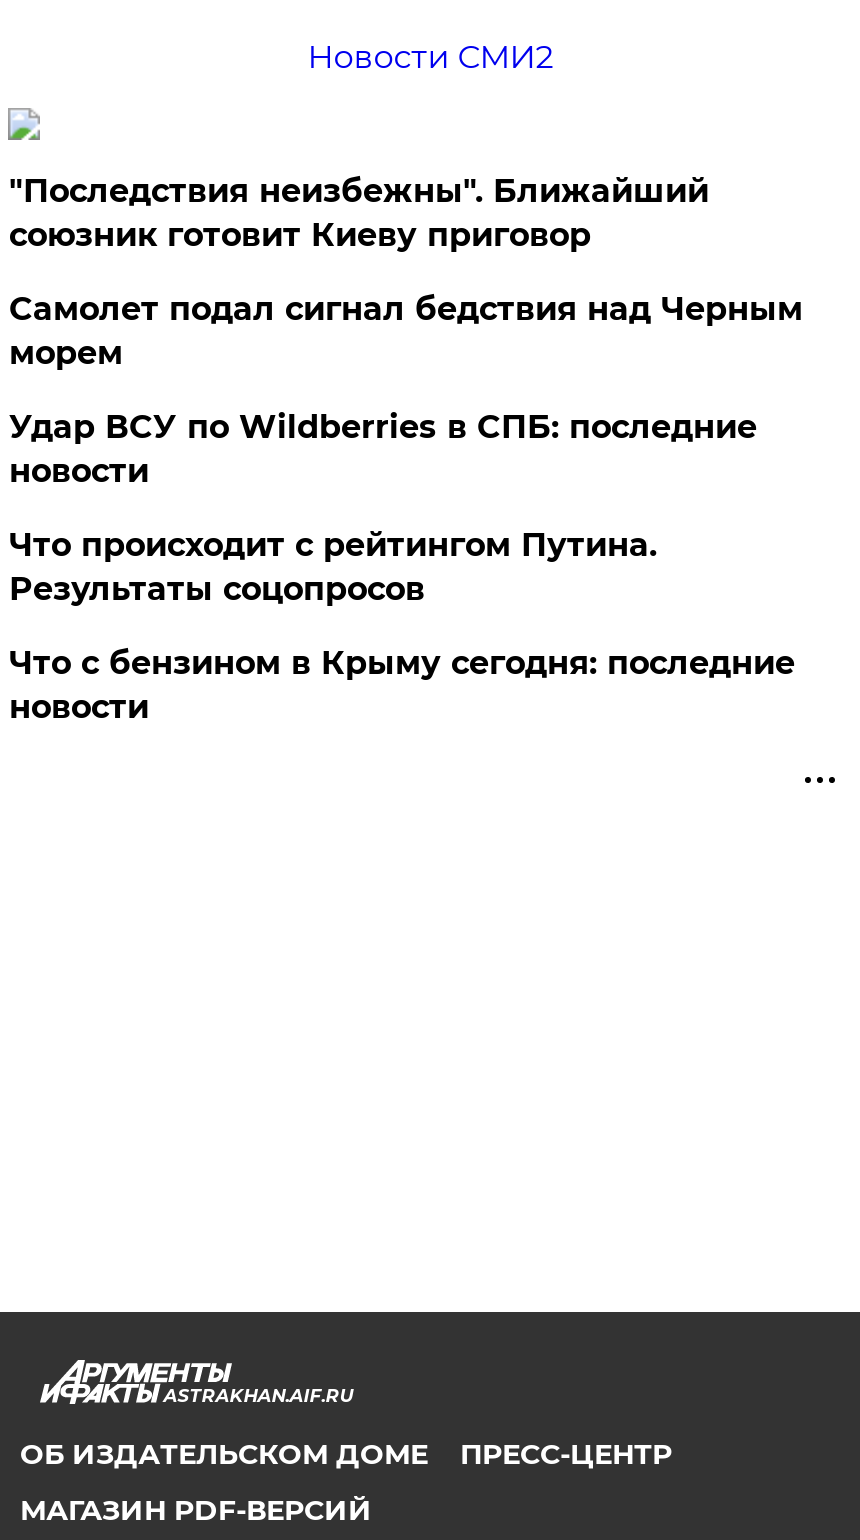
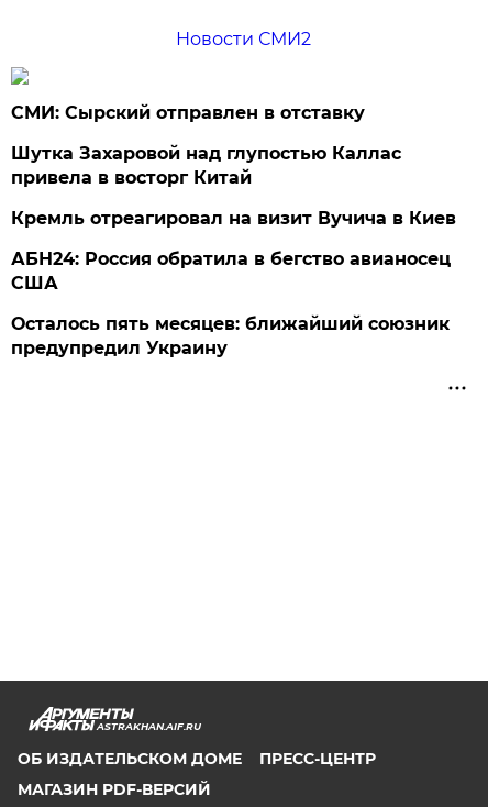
- "Последствия неизбежны". Ближайший
- союзник готовит Киеву приговор
+ СМИ: Сырский отправлен в отставку

- Самолет подал сигнал бедствия над Черным
- морем
+ Шутка Захаровой над глупостью Каллас
+ привела в восторг Китай

- Удар ВСУ по Wildberries в СПБ: последние
- новости
+ Кремль отреагировал на визит Вучича в Киев

- Что происходит с рейтингом Путина.
- Результаты соцопросов
+ АБН24: Россия обратила в бегство авианосец
+ США

- Что с бензином в Крыму сегодня: последние
- новости
+ Осталось пять месяцев: ближайший союзник
+ предупредил Украину
